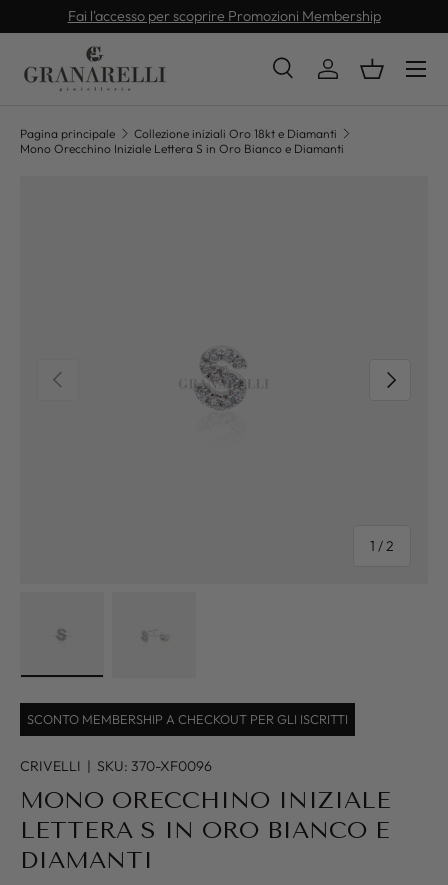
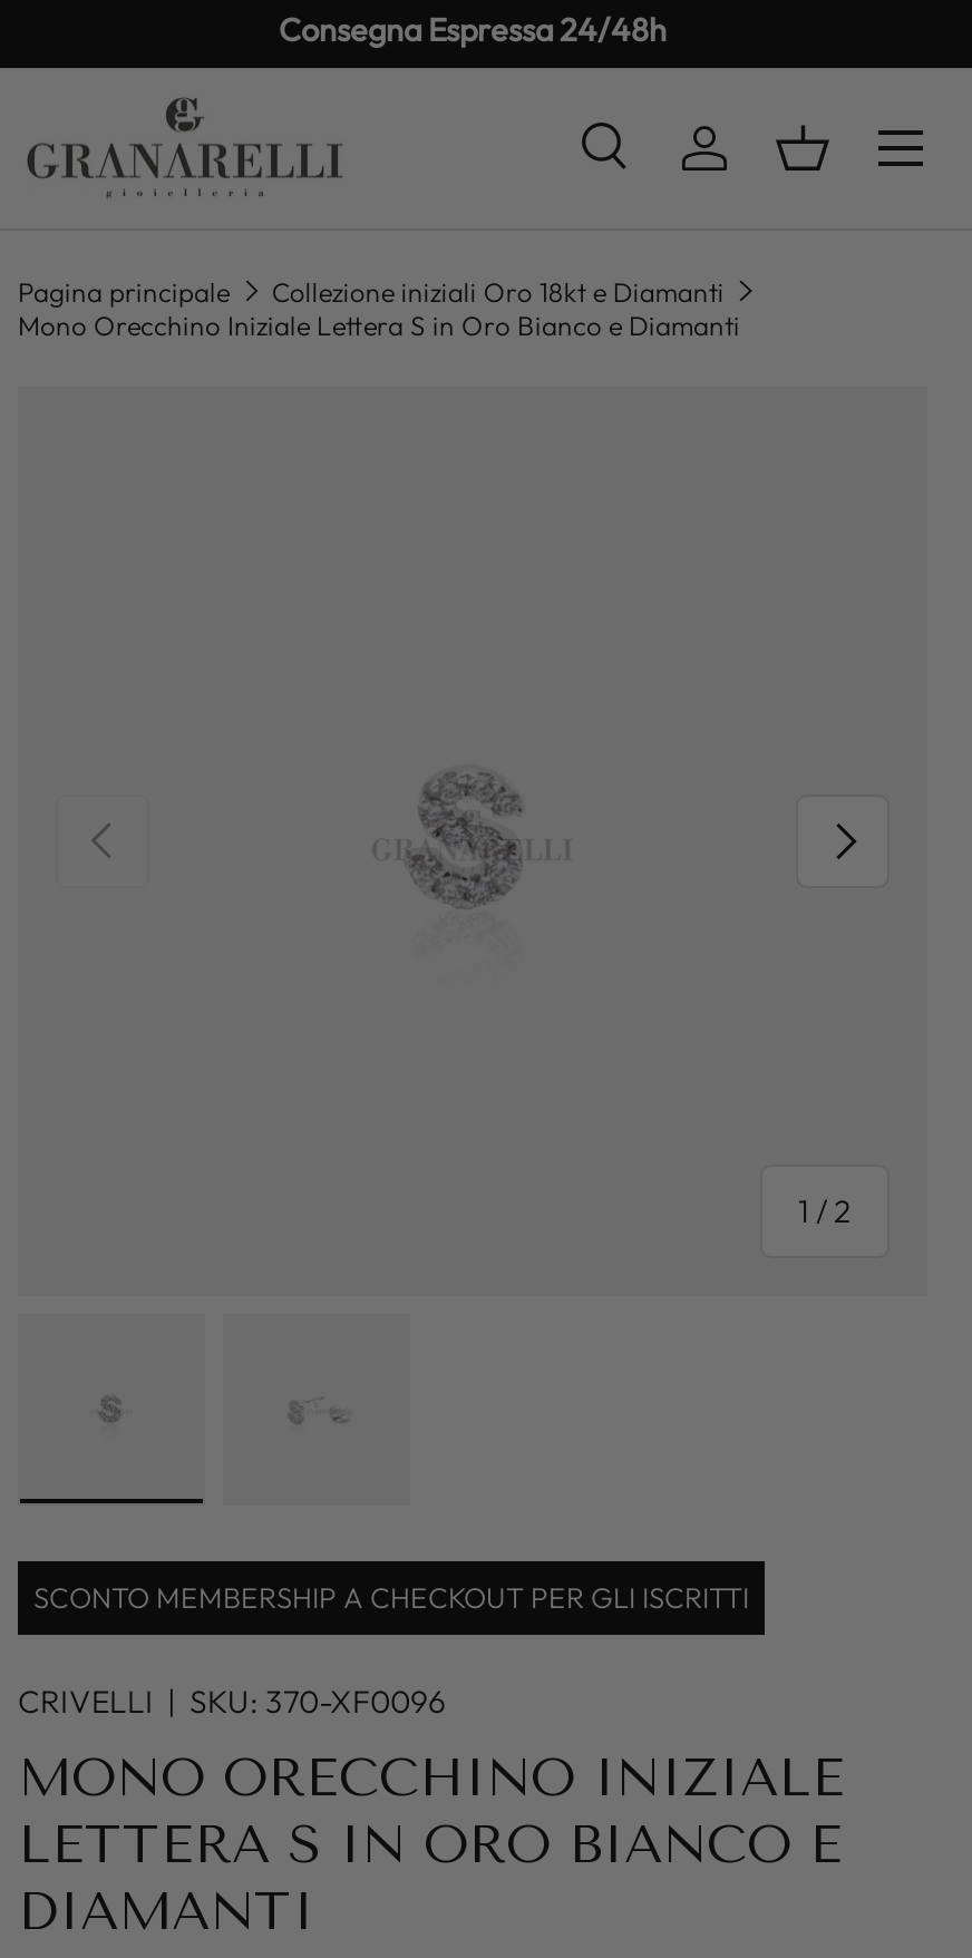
- Fai l'accesso per scoprire Promozioni Membership
+ Consegna Espressa 24/48h
